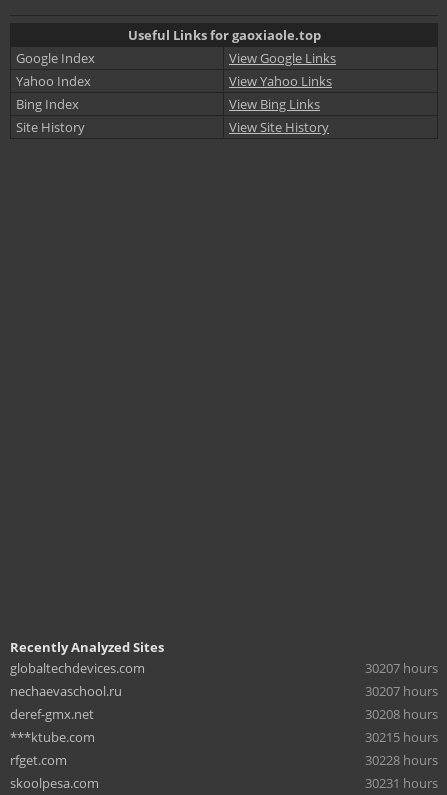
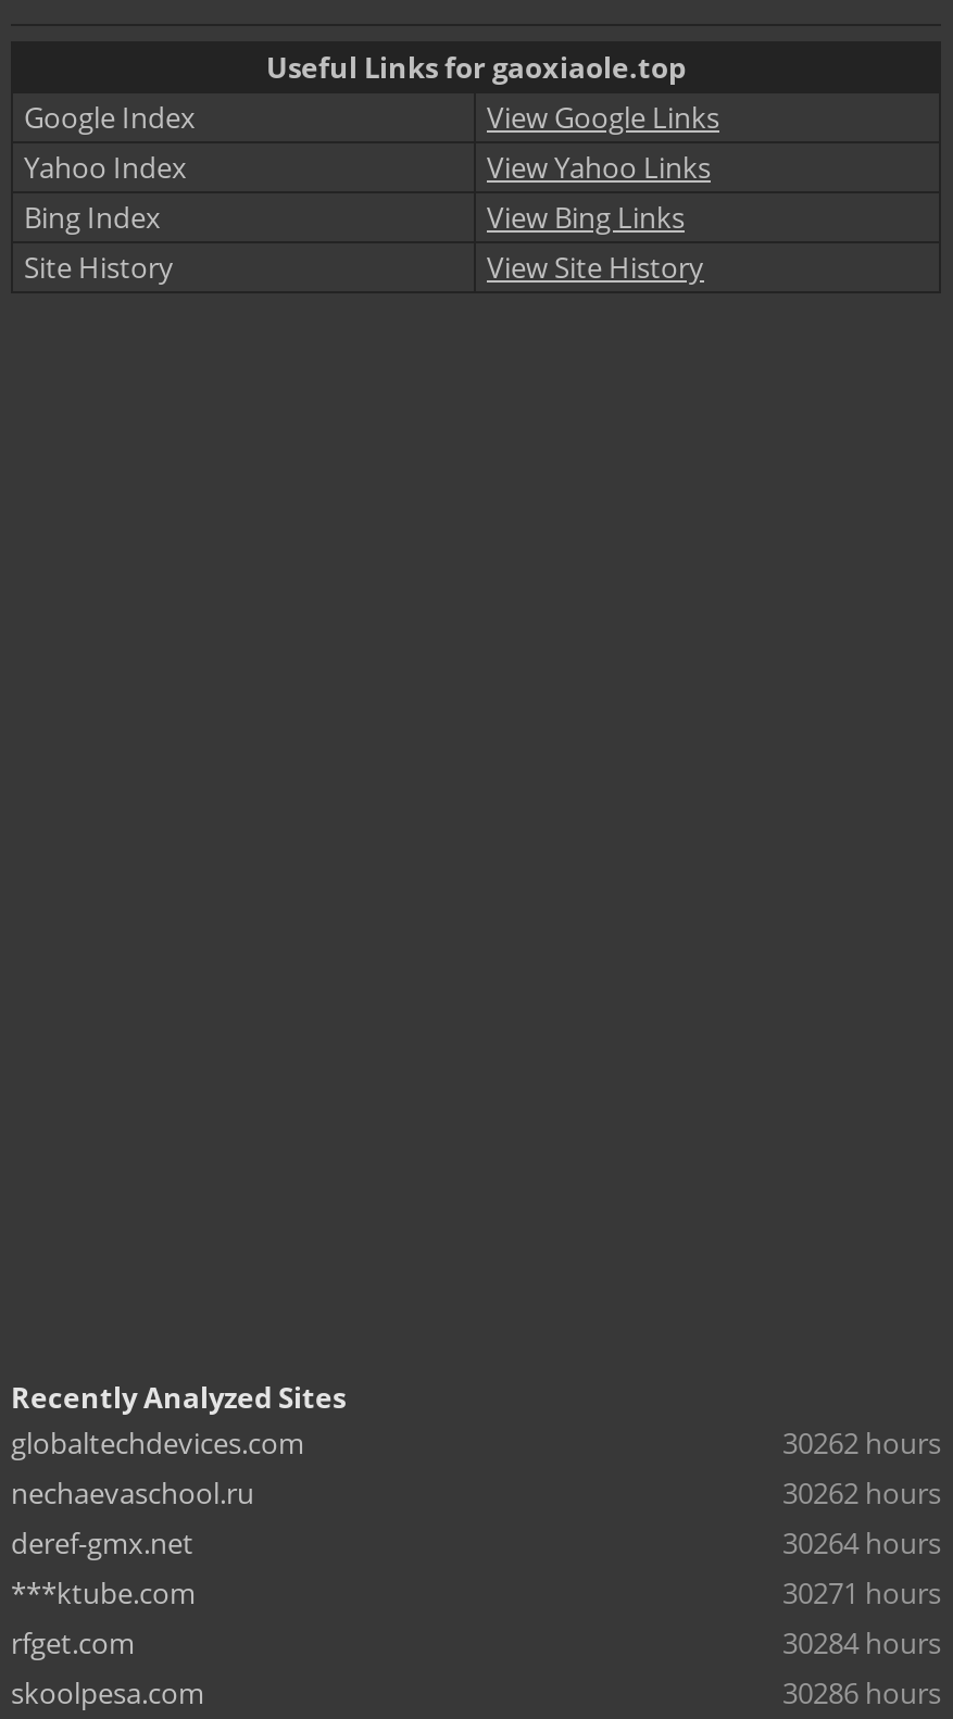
- 30207 hours
+ 30262 hours

- 30207 hours
+ 30262 hours

- 30208 hours
+ 30264 hours

- 30215 hours
+ 30271 hours

- 30228 hours
+ 30284 hours

- 30231 hours
+ 30286 hours
